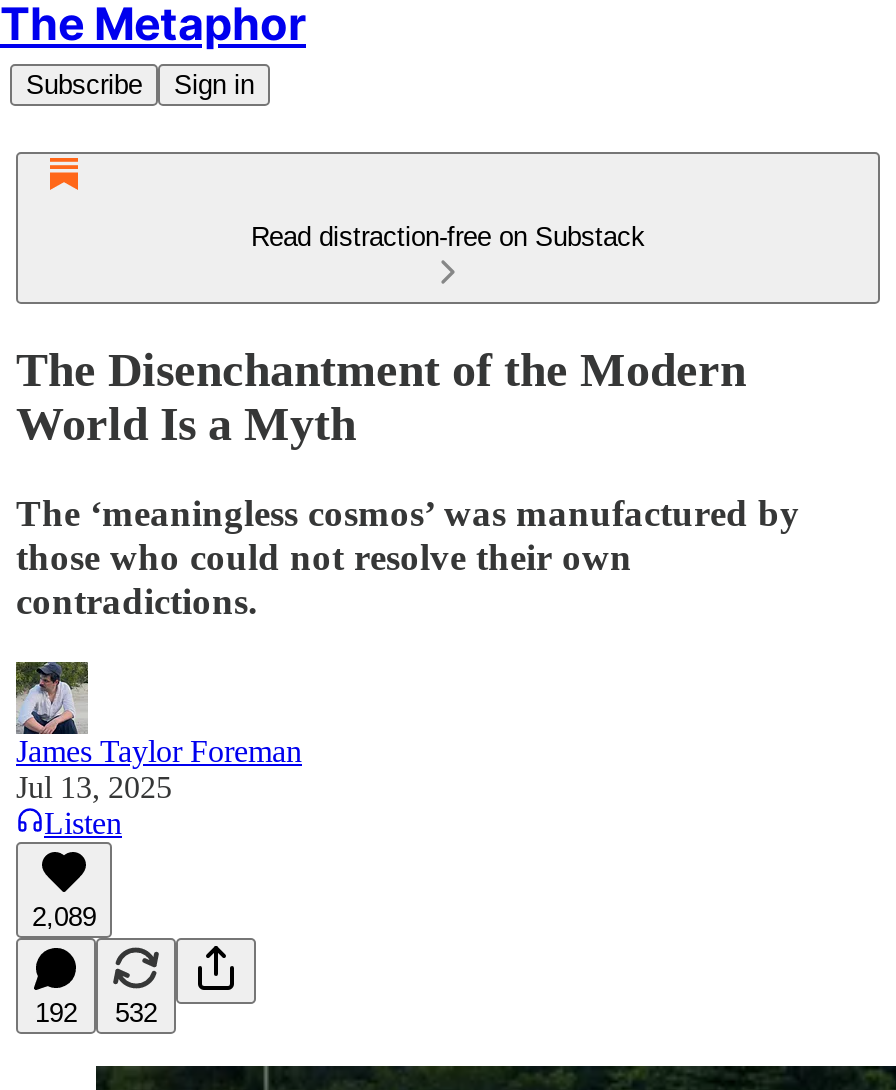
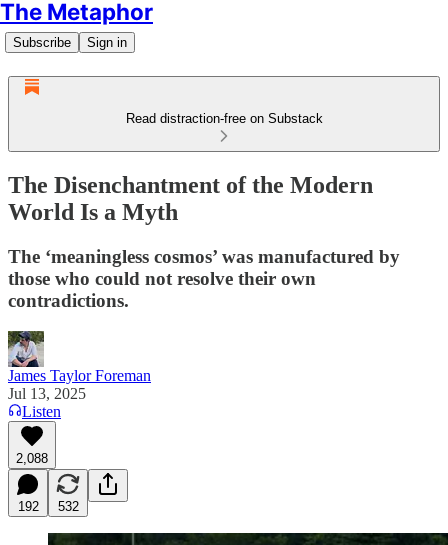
- 2,089
+ 2,088
